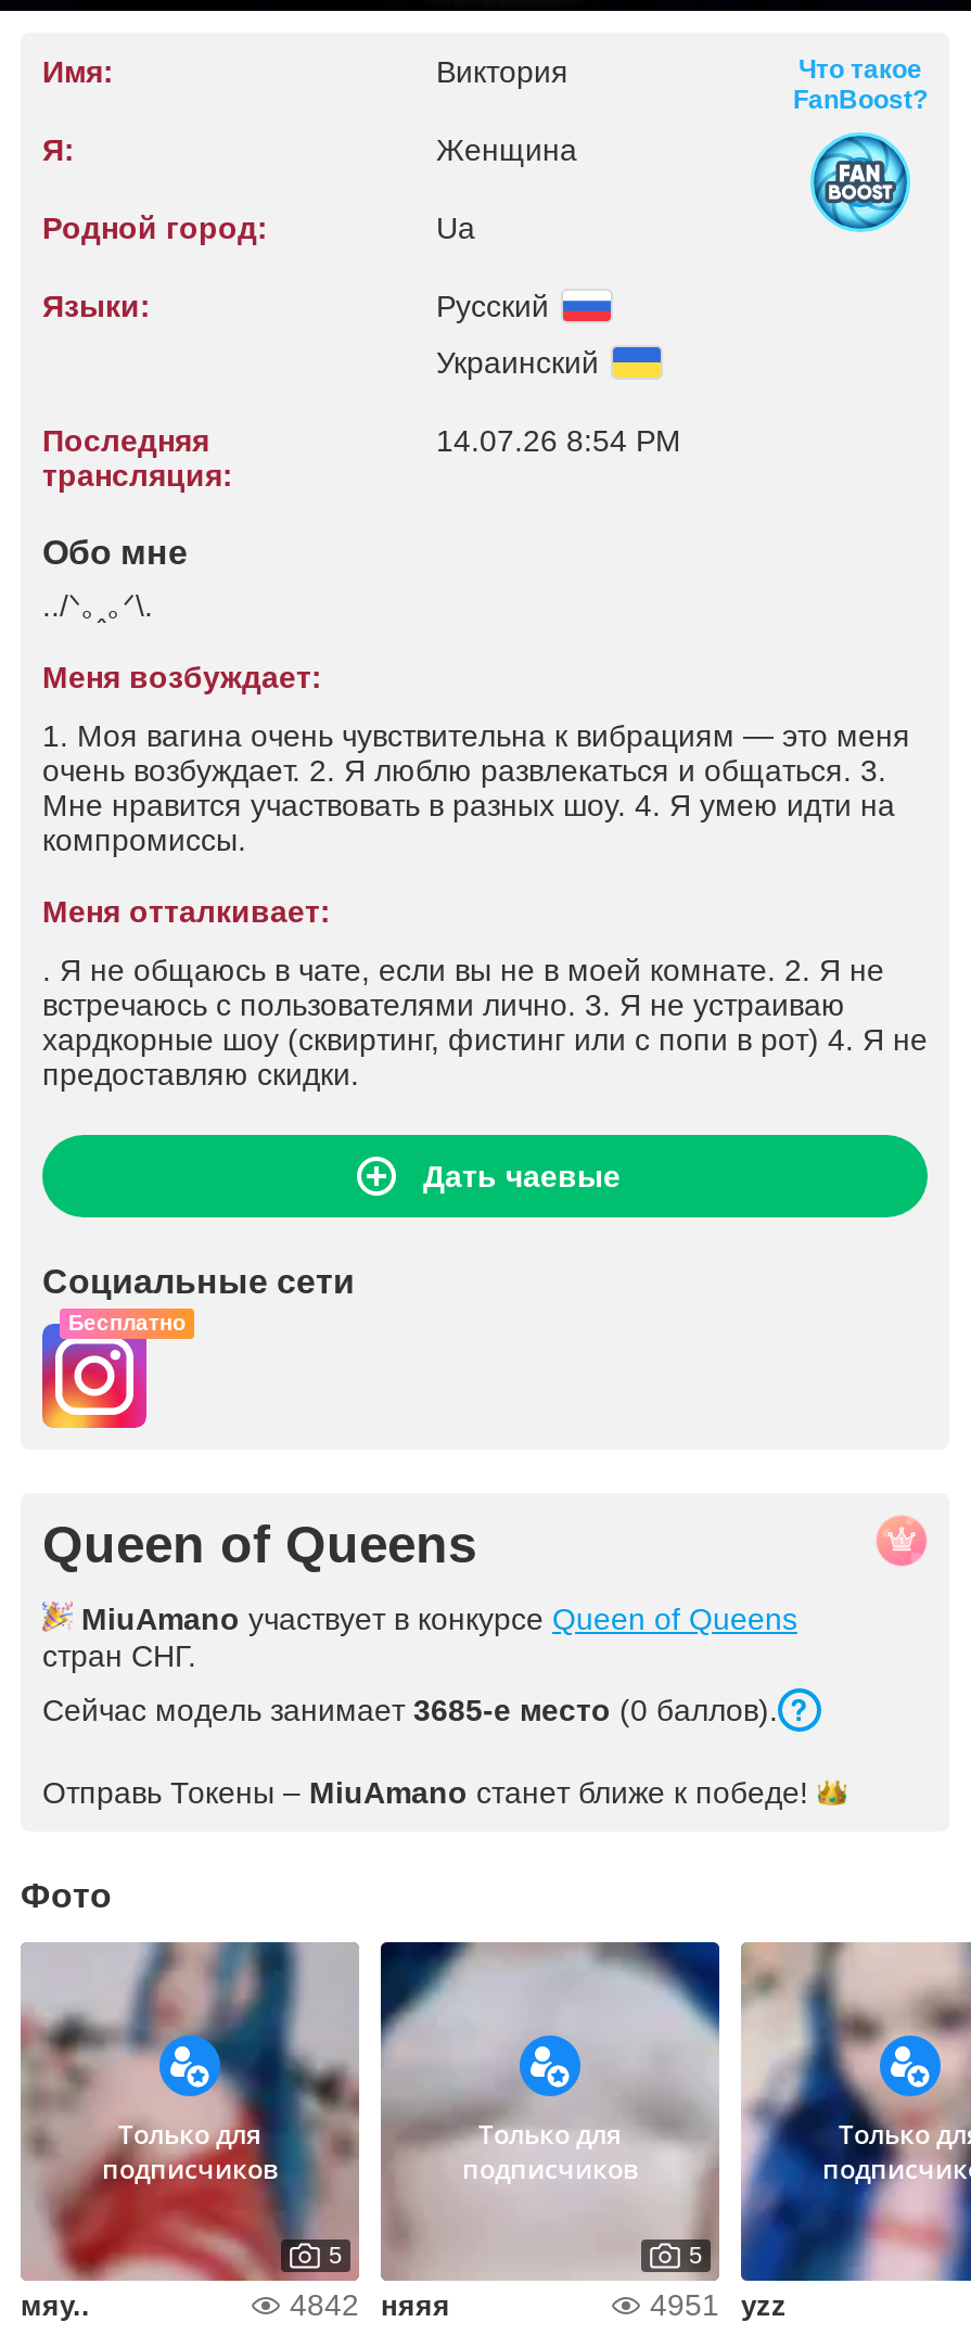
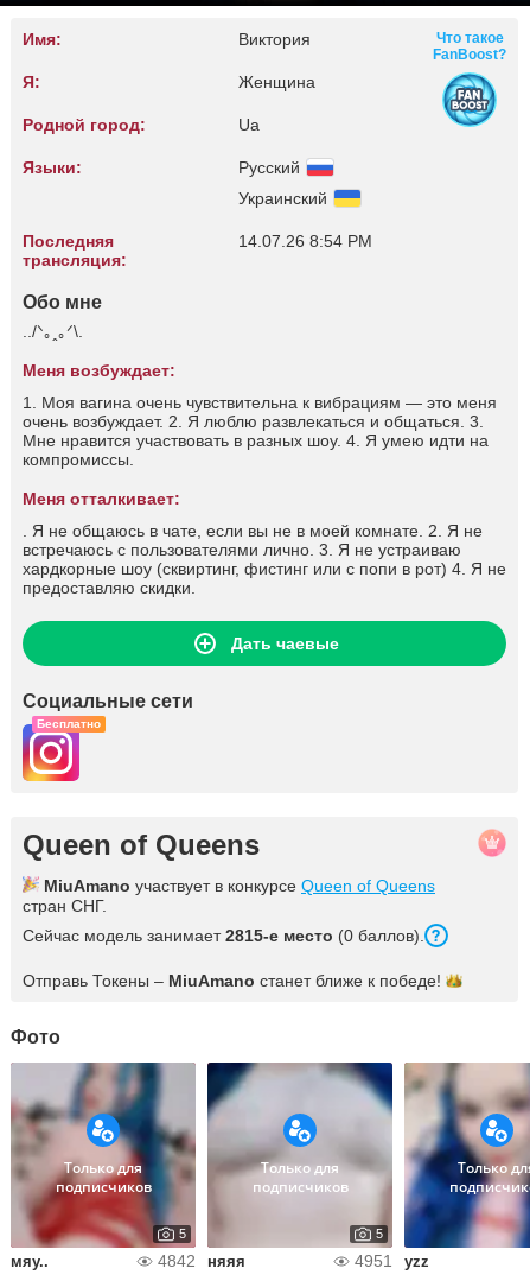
- Сейчас модель занимает 3685-е место (0 баллов).
+ Сейчас модель занимает 2815-е место (0 баллов).
